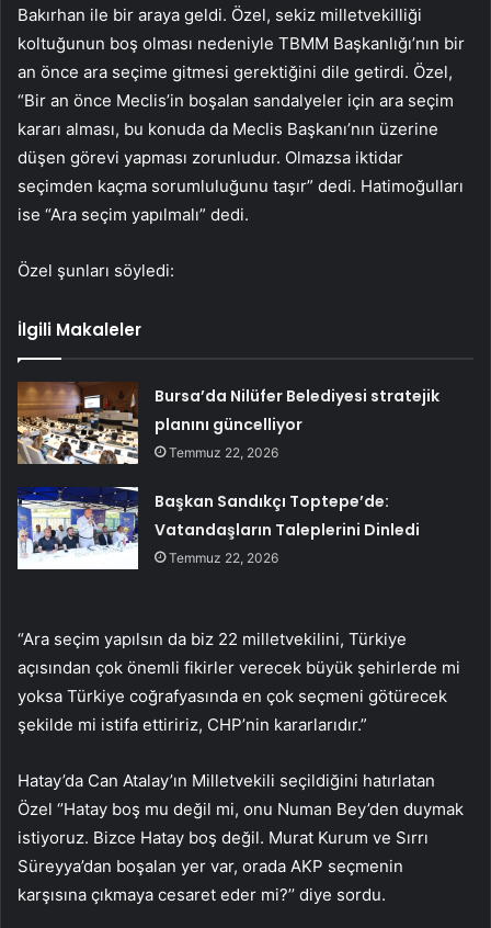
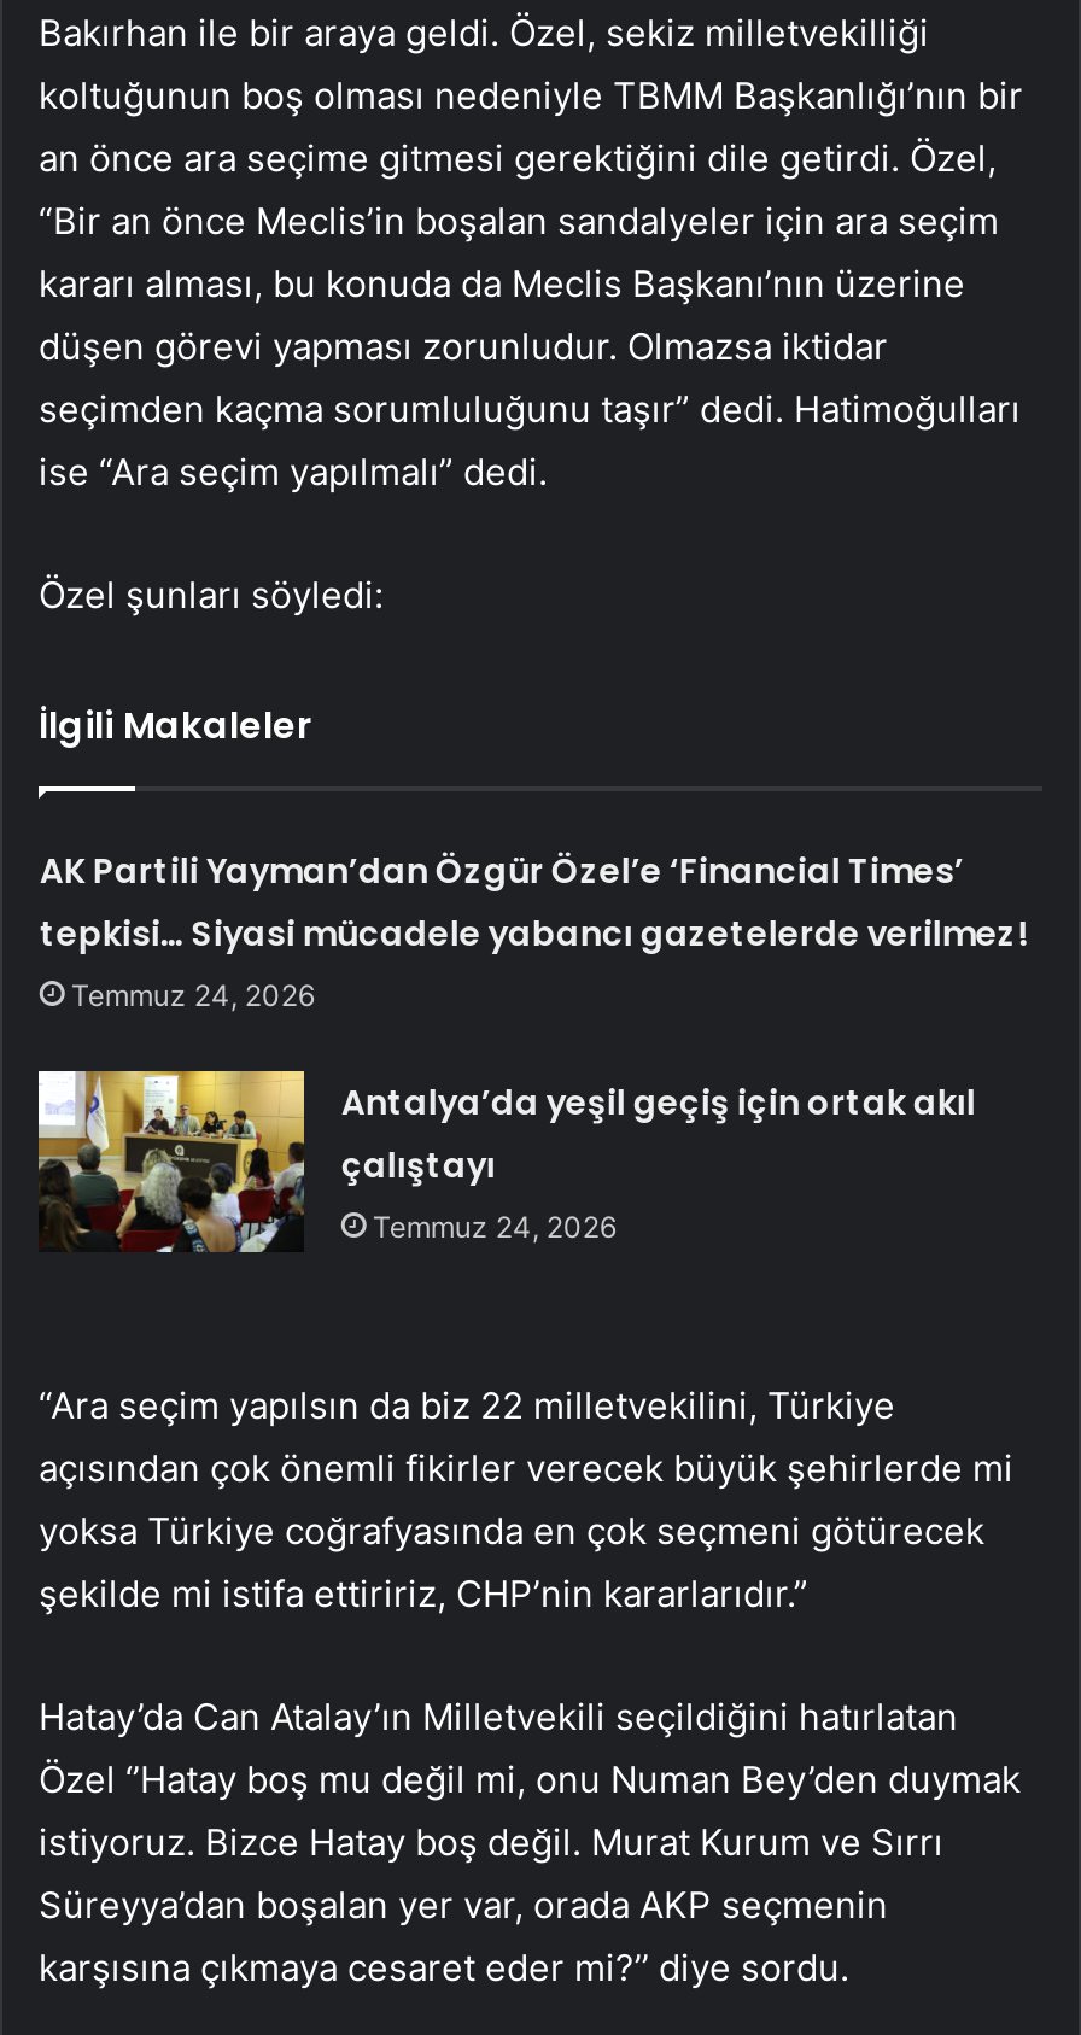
- Bursa’da Nilüfer Belediyesi stratejik
- planını güncelliyor
- Temmuz 22, 2026
+ AK Partili Yayman’dan Özgür Özel’e ‘Financial Times’
+ tepkisi… Siyasi mücadele yabancı gazetelerde verilmez!
+ Temmuz 24, 2026

- [image]
- Başkan Sandıkçı Toptepe’de:
- Vatandaşların Taleplerini Dinledi
- Temmuz 22, 2026
+ [image]
+ Antalya’da yeşil geçiş için ortak akıl
+ çalıştayı
+ Temmuz 24, 2026
